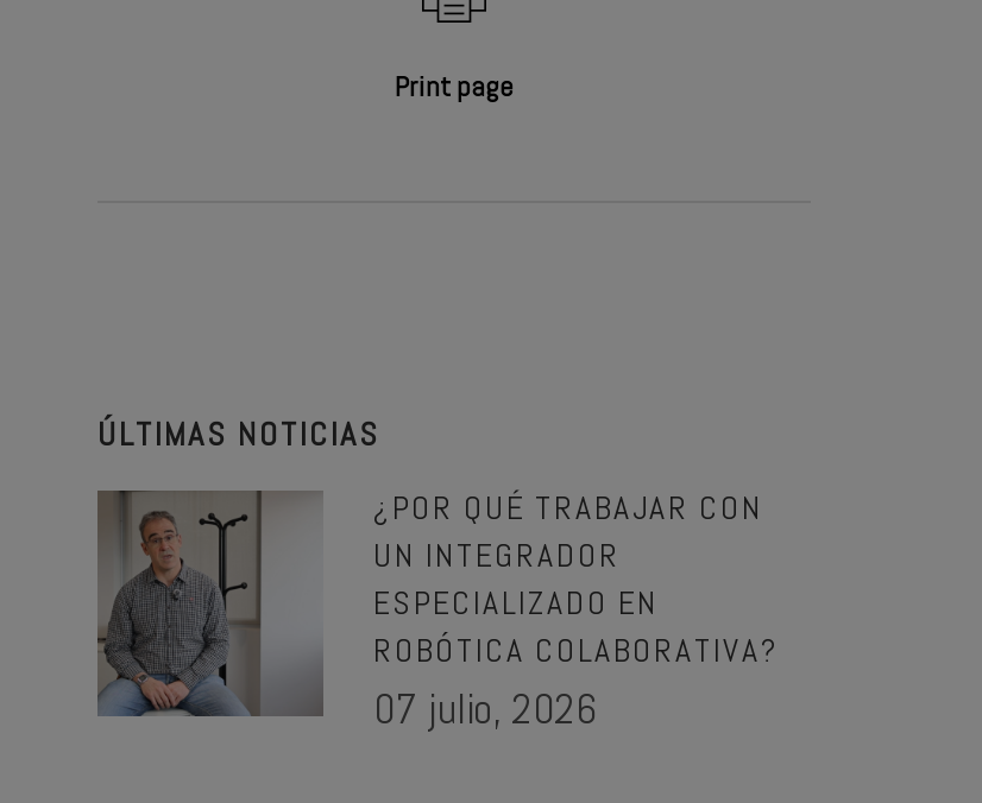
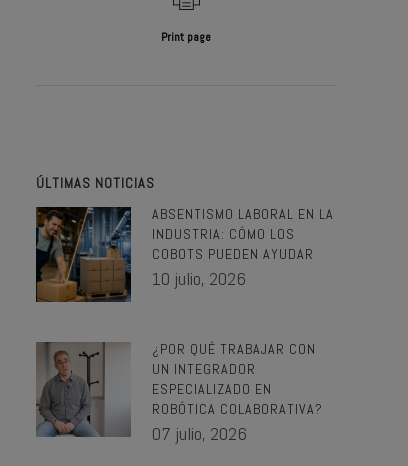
+ [image]
+ ABSENTISMO LABORAL EN LA
+ INDUSTRIA: CÓMO LOS
+ COBOTS PUEDEN AYUDAR
+ 10 julio, 2026
